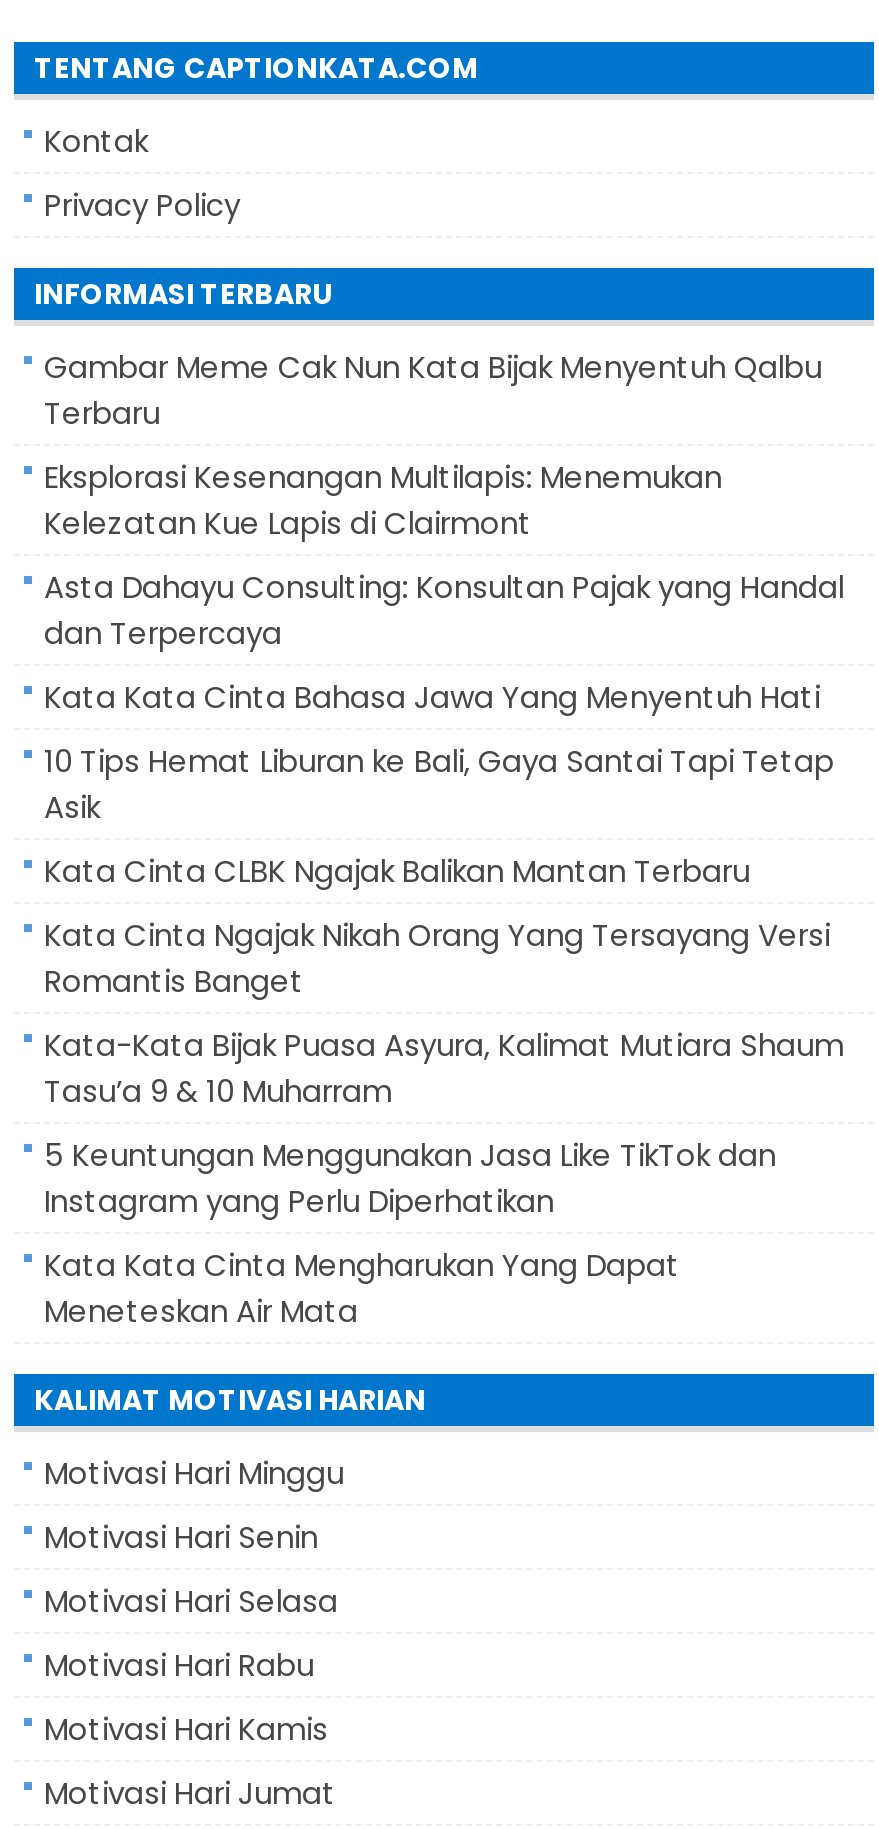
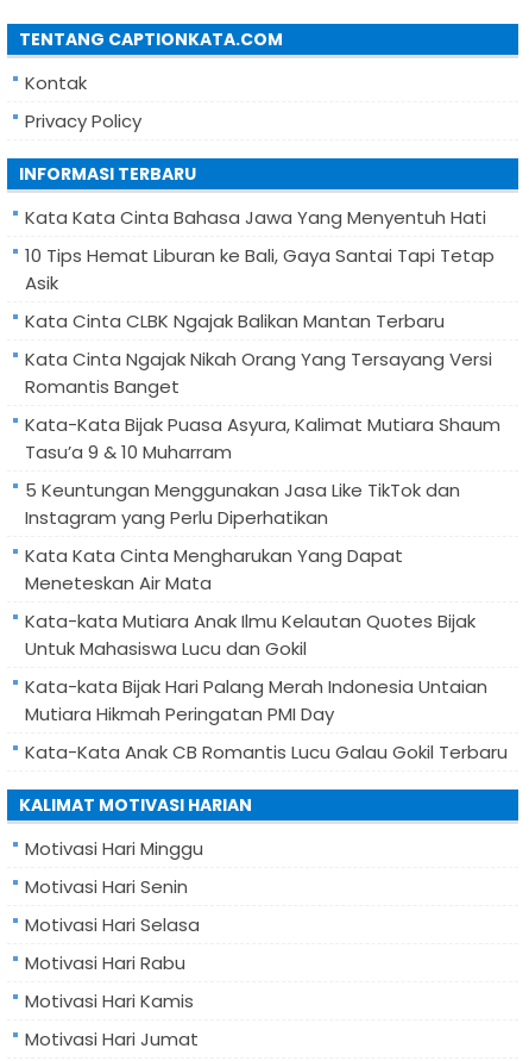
- Gambar Meme Cak Nun Kata Bijak Menyentuh Qalbu
- Terbaru
- Eksplorasi Kesenangan Multilapis: Menemukan
- Kelezatan Kue Lapis di Clairmont
- Asta Dahayu Consulting: Konsultan Pajak yang Handal
- dan Terpercaya

moved up: Kata Kata Cinta Bahasa Jawa Yang Menyentuh Hati | 10 Tips Hemat Liburan ke Bali, Gaya Santai Tapi Tetap | Asik | ... | Kata Kata Cinta Mengharukan Yang Dapat | Meneteskan Air Mata

+ Kata-kata Mutiara Anak Ilmu Kelautan Quotes Bijak
+ Untuk Mahasiswa Lucu dan Gokil
+ Kata-kata Bijak Hari Palang Merah Indonesia Untaian
+ Mutiara Hikmah Peringatan PMI Day
+ Kata-Kata Anak CB Romantis Lucu Galau Gokil Terbaru
